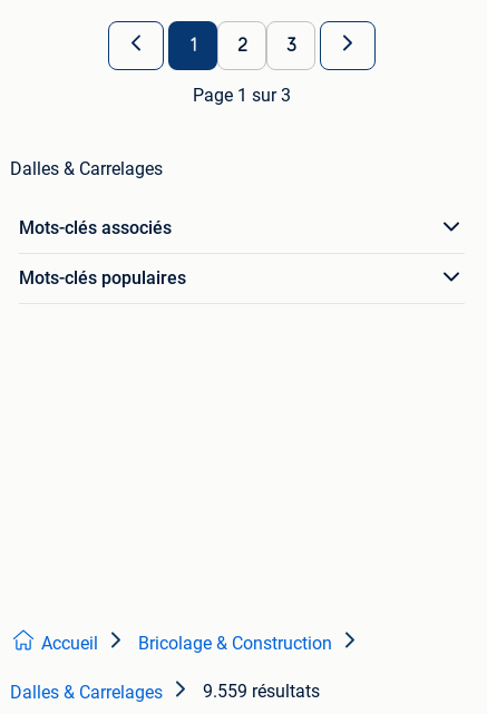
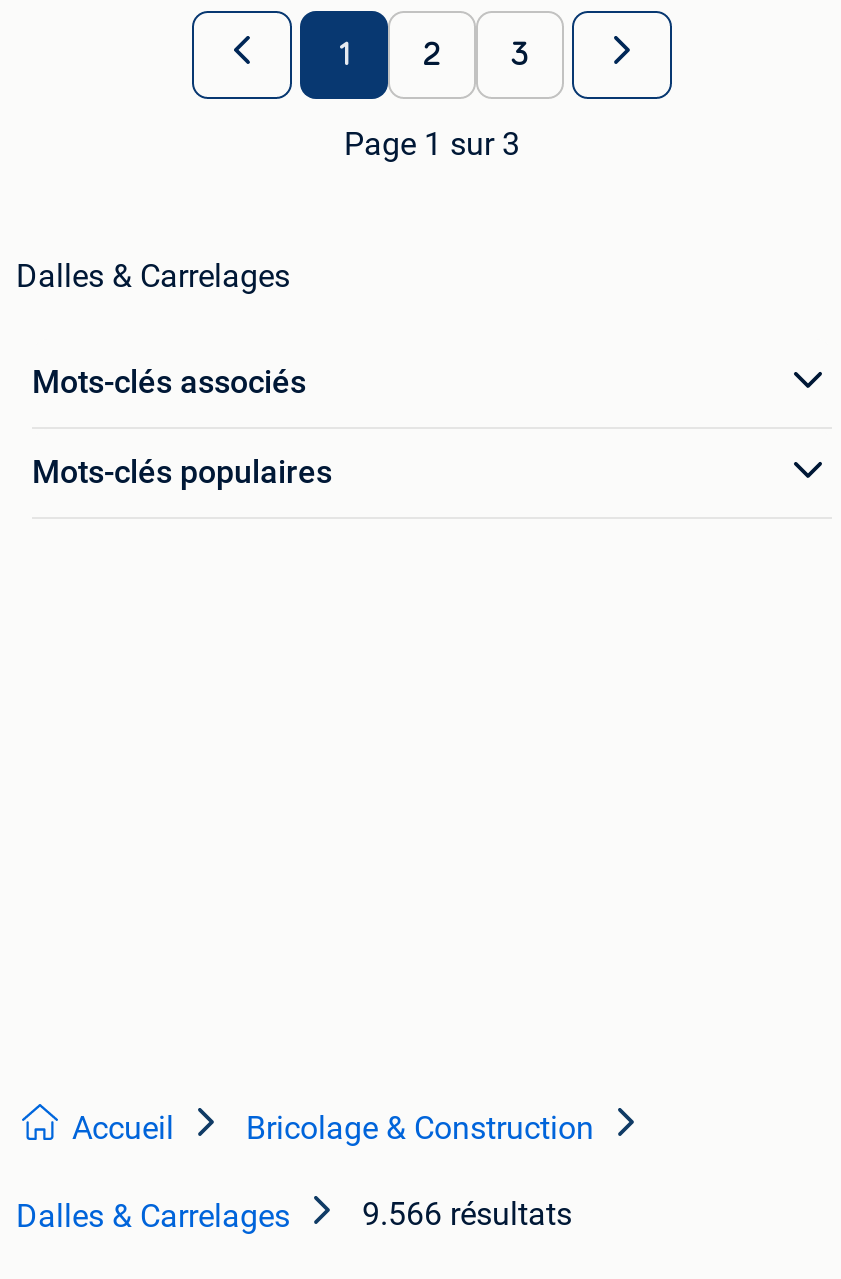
- Dalles & Carrelages 9.559 résultats
+ Dalles & Carrelages 9.566 résultats
